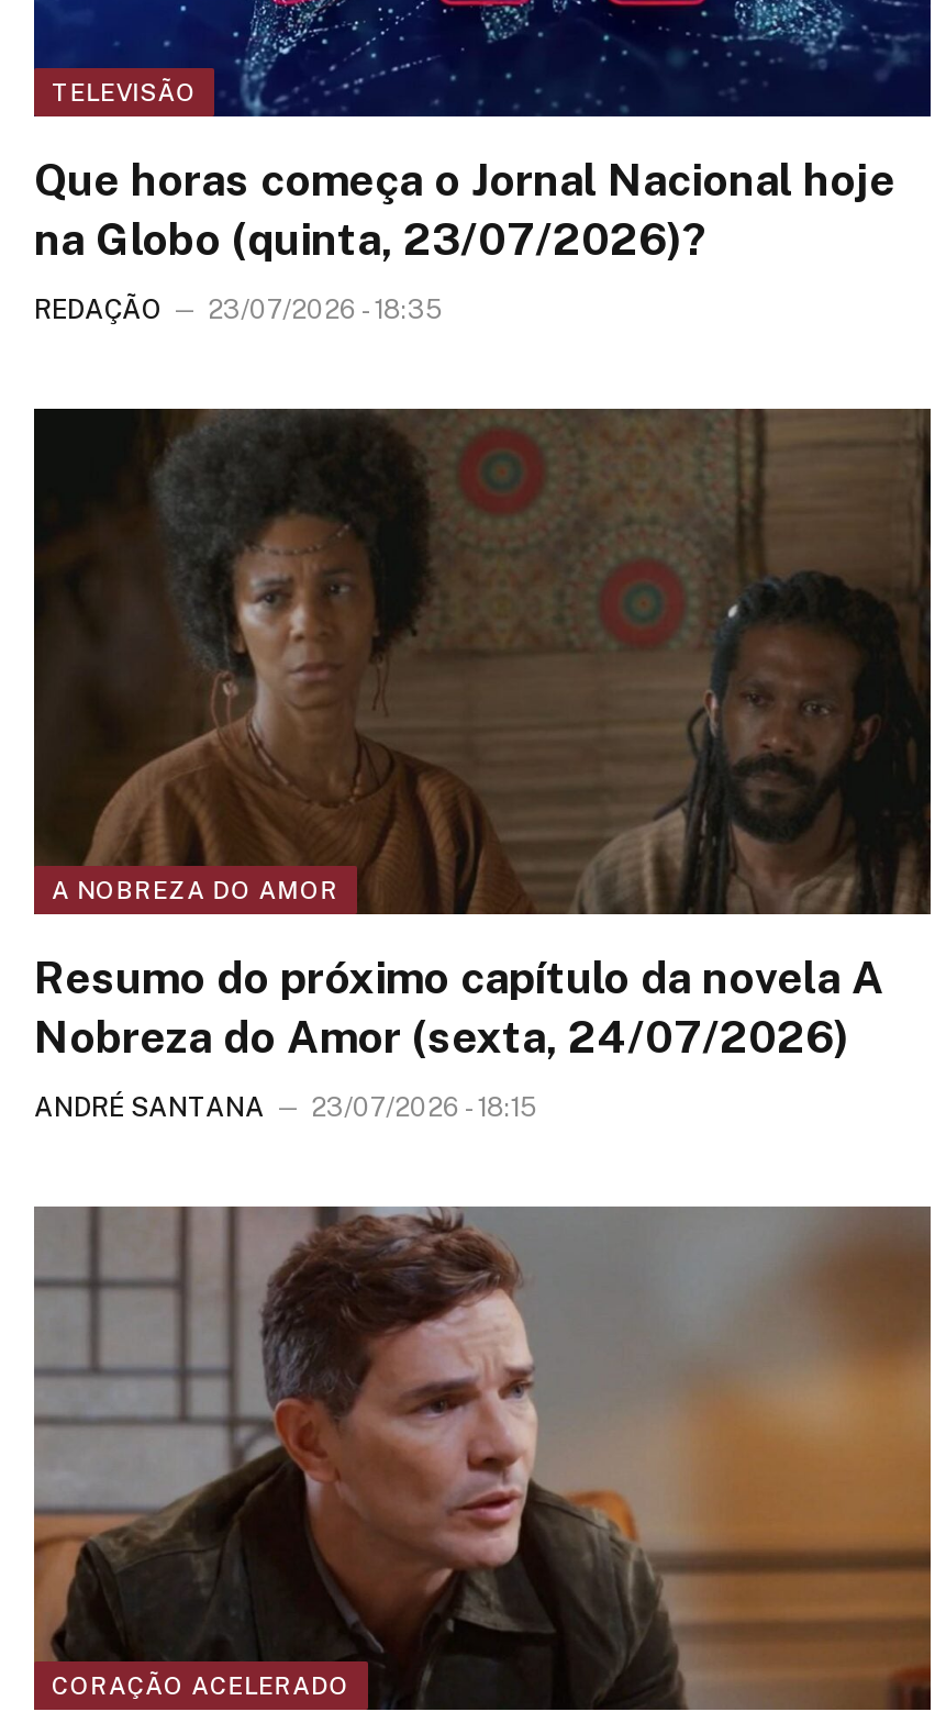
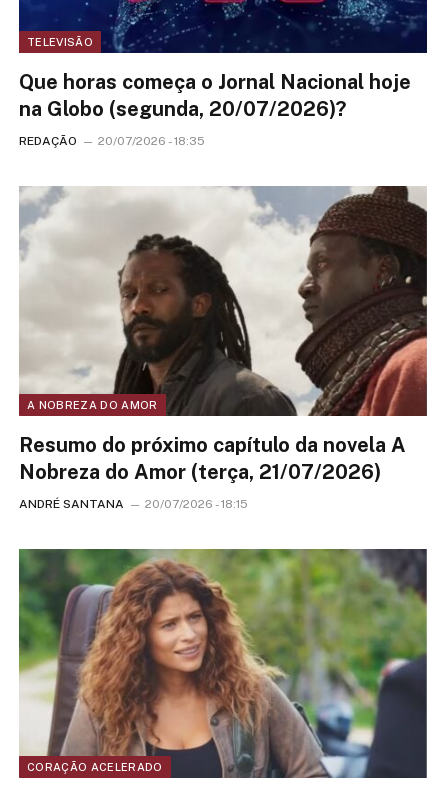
- na Globo (quinta, 23/07/2026)?
+ na Globo (segunda, 20/07/2026)?

- REDAÇÃO 23/07/2026 - 18:35
+ REDAÇÃO 20/07/2026 - 18:35

- [image]
+ [image]

- Nobreza do Amor (sexta, 24/07/2026)
+ Nobreza do Amor (terça, 21/07/2026)

- ANDRÉ SANTANA 23/07/2026 - 18:15
+ ANDRÉ SANTANA 20/07/2026 - 18:15

- [image]
+ [image]
